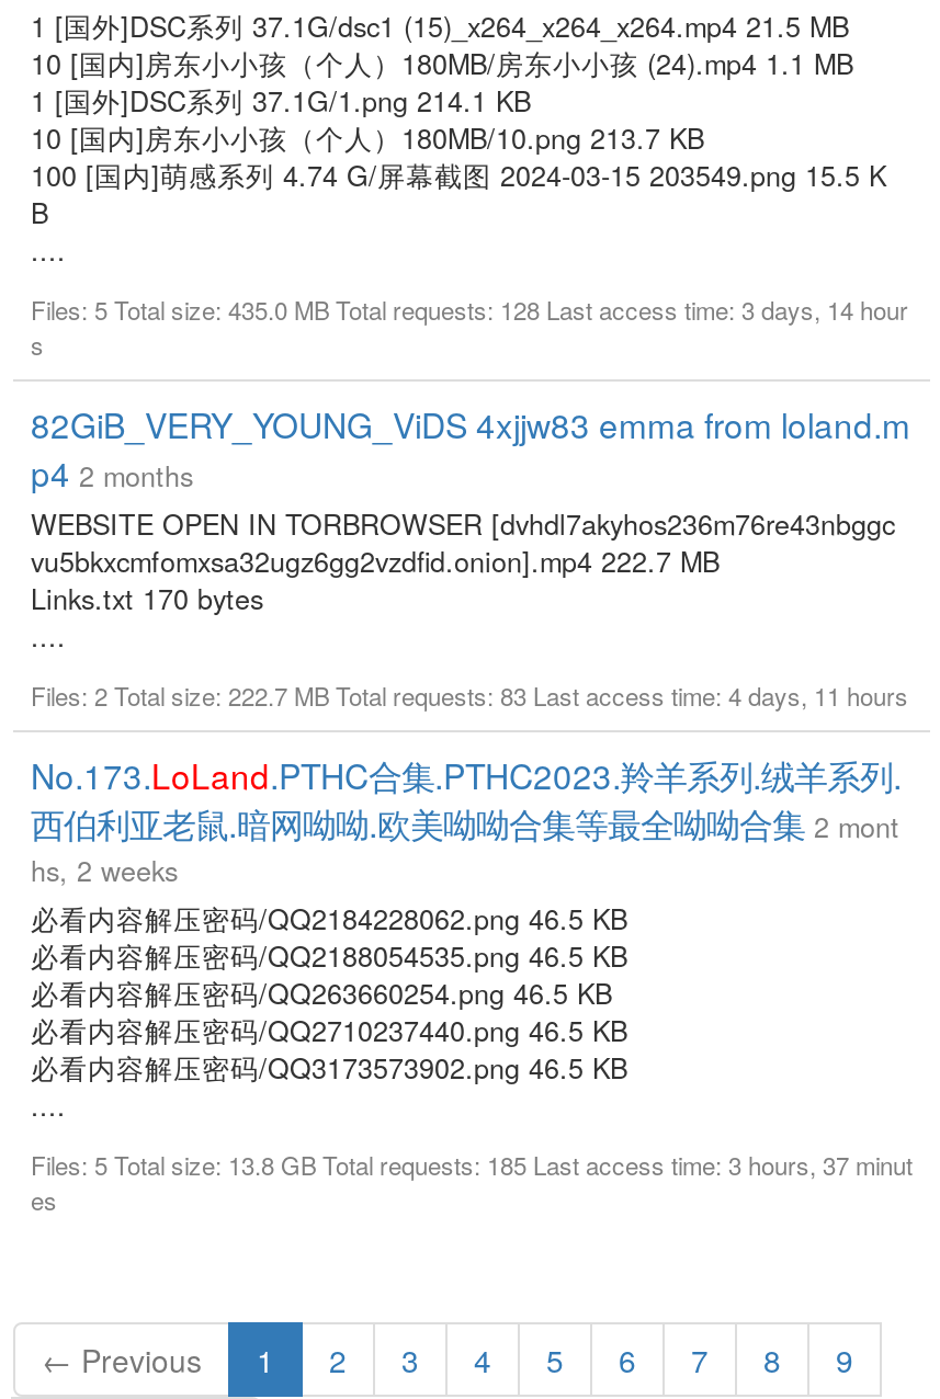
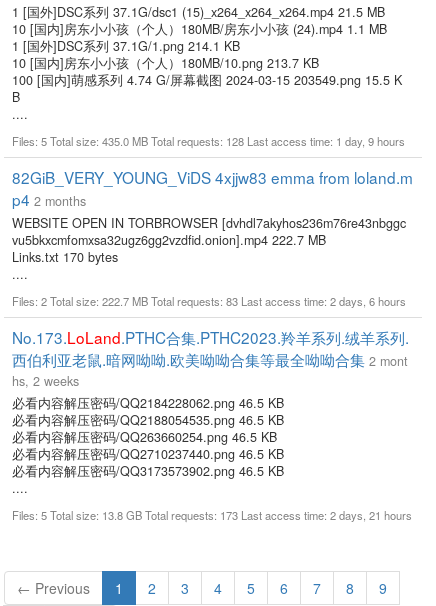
- Files: 5 Total size: 435.0 MB Total requests: 128 Last access time: 3 days, 14 hour
- s
+ Files: 5 Total size: 435.0 MB Total requests: 128 Last access time: 1 day, 9 hours

- Files: 2 Total size: 222.7 MB Total requests: 83 Last access time: 4 days, 11 hours
+ Files: 2 Total size: 222.7 MB Total requests: 83 Last access time: 2 days, 6 hours

- Files: 5 Total size: 13.8 GB Total requests: 185 Last access time: 3 hours, 37 minut
- es
+ Files: 5 Total size: 13.8 GB Total requests: 173 Last access time: 2 days, 21 hours
